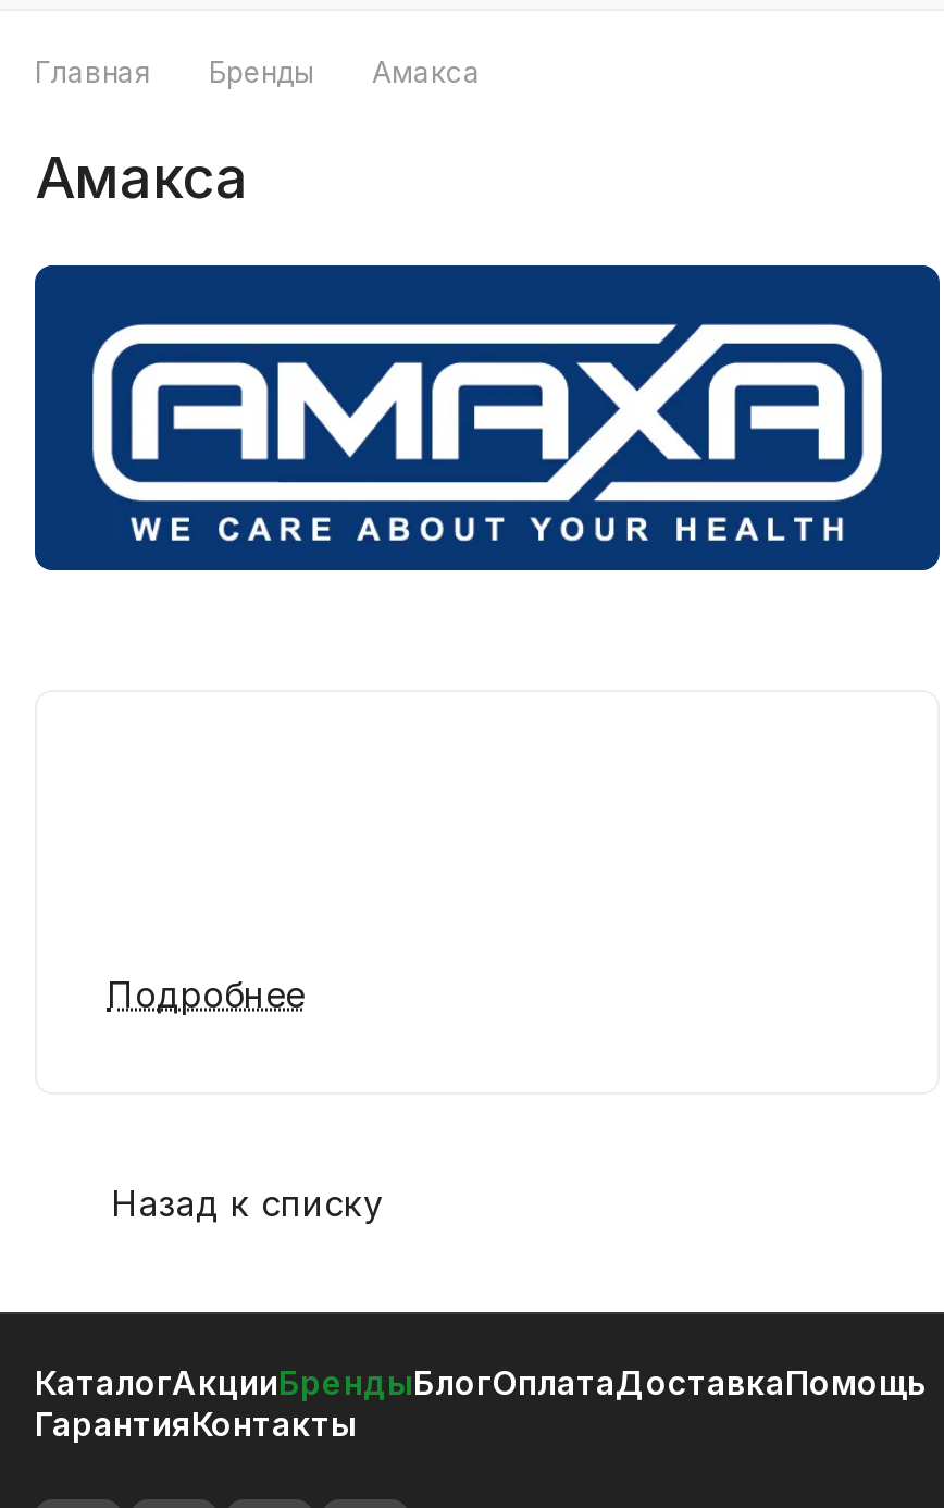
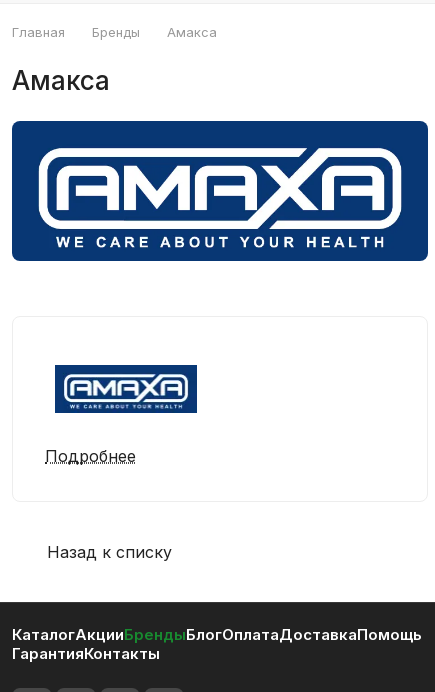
+ [image]
